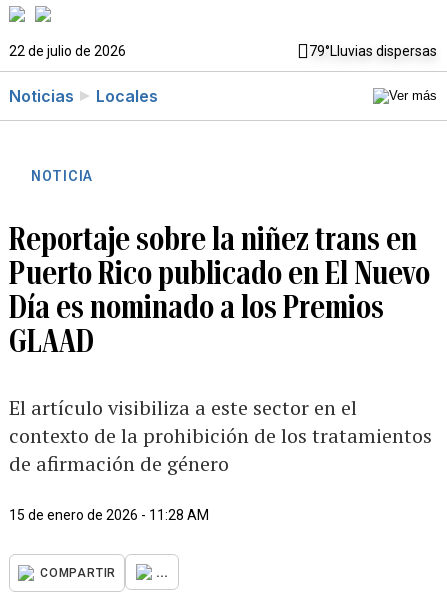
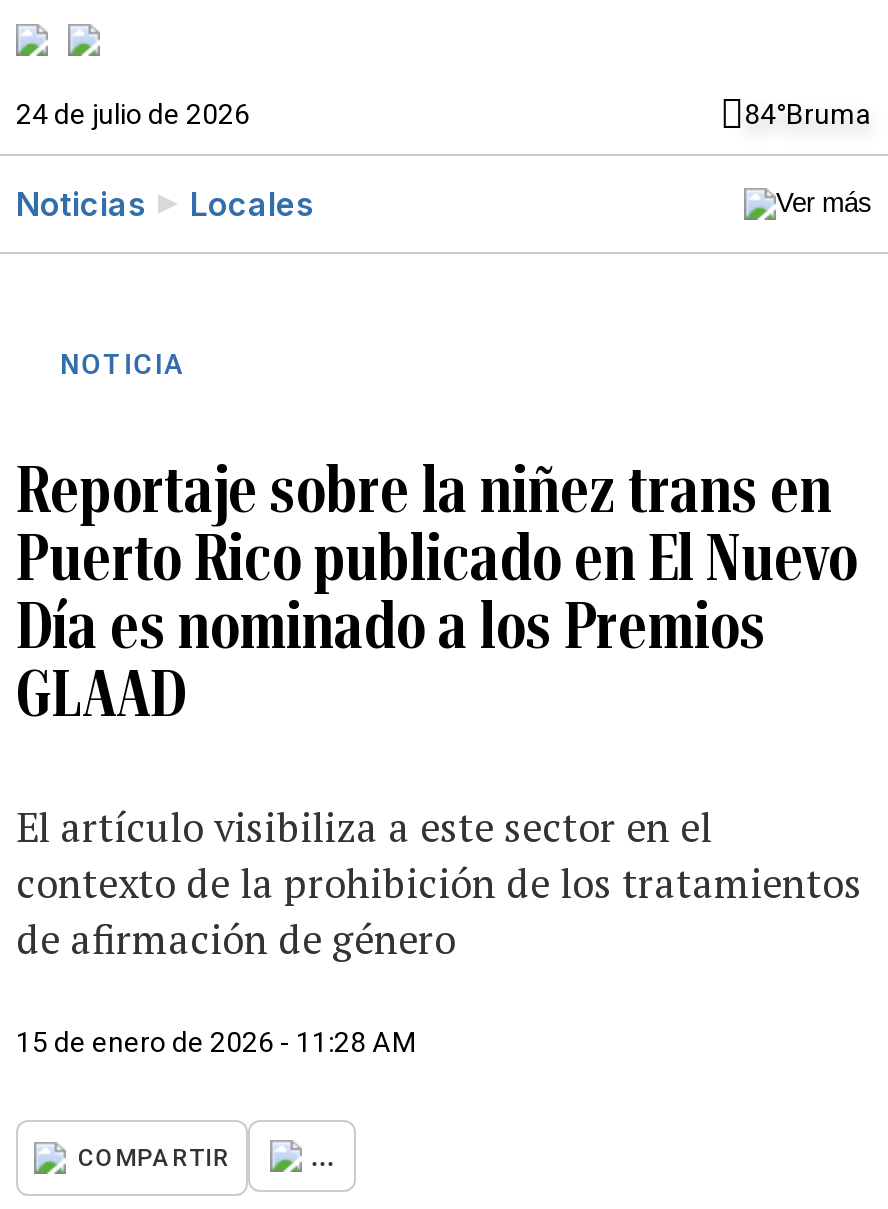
- 22 de julio de 2026
- 79°Lluvias dispersas
+ 24 de julio de 2026
+ 84°Bruma
